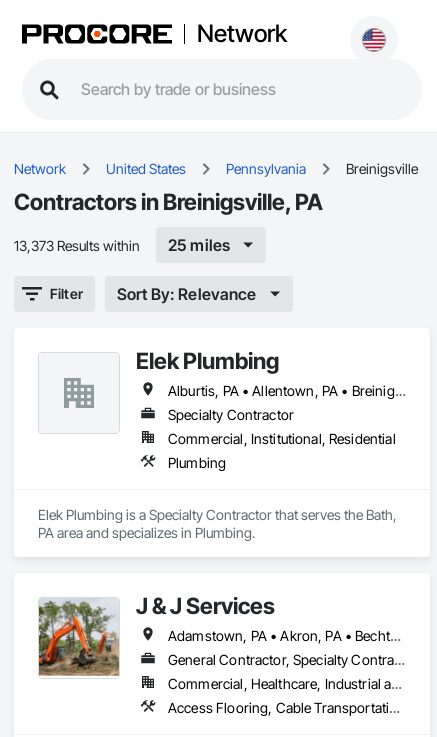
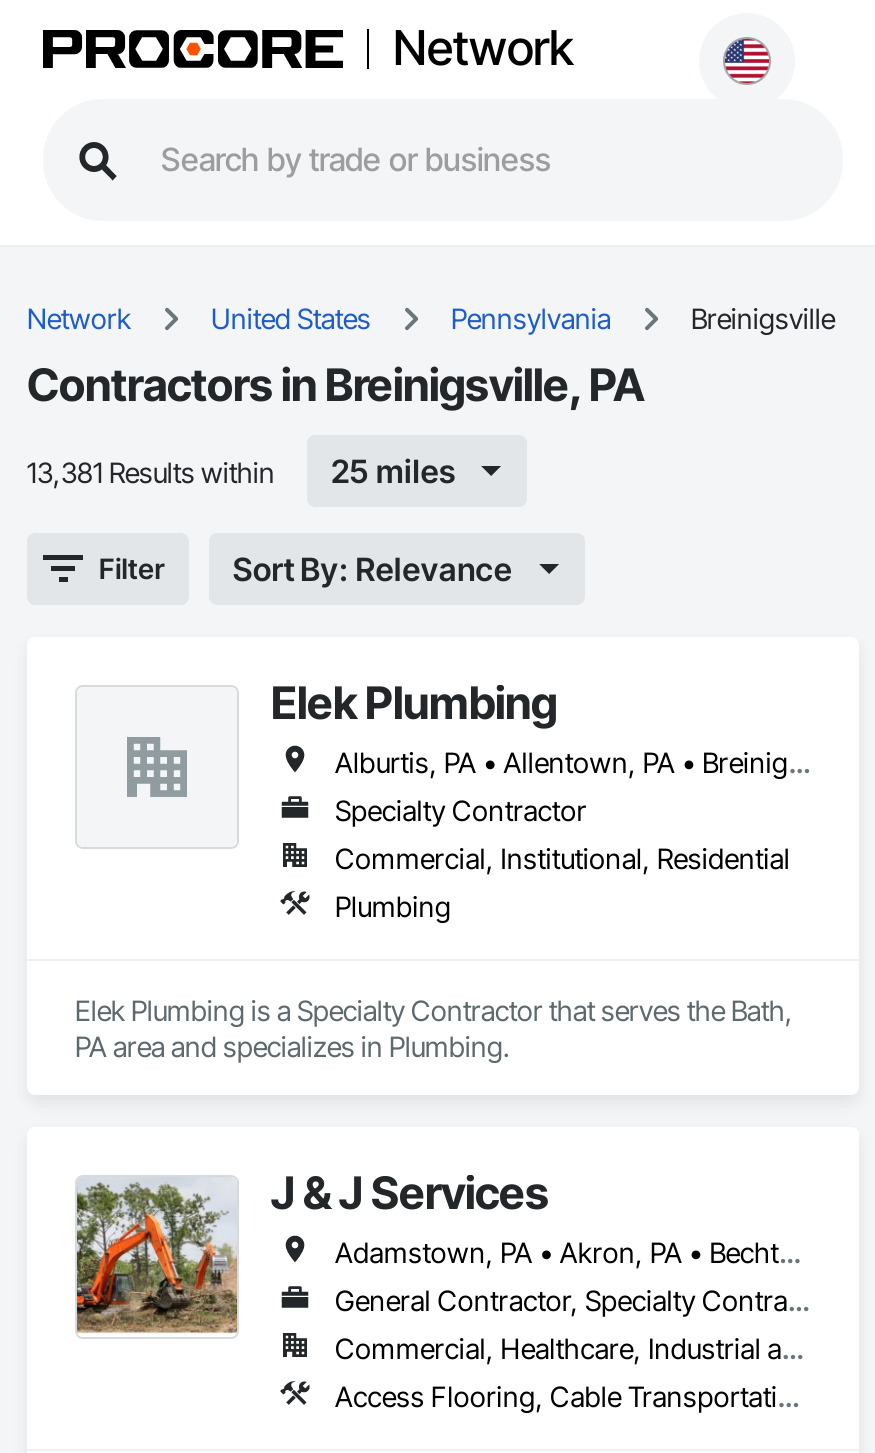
- 13,373 Results within
+ 13,381 Results within
